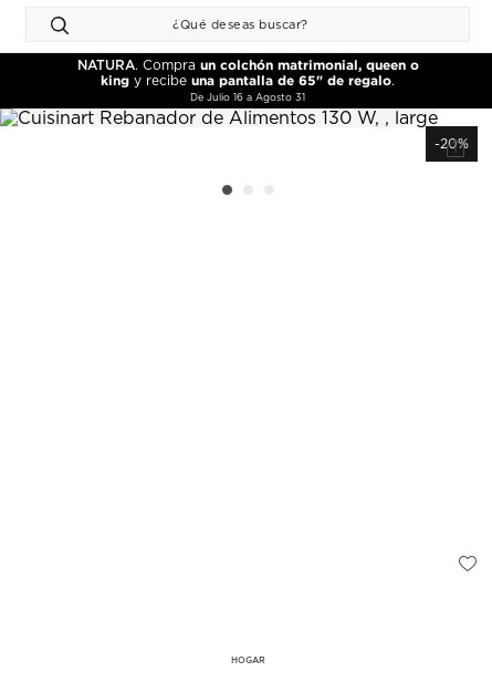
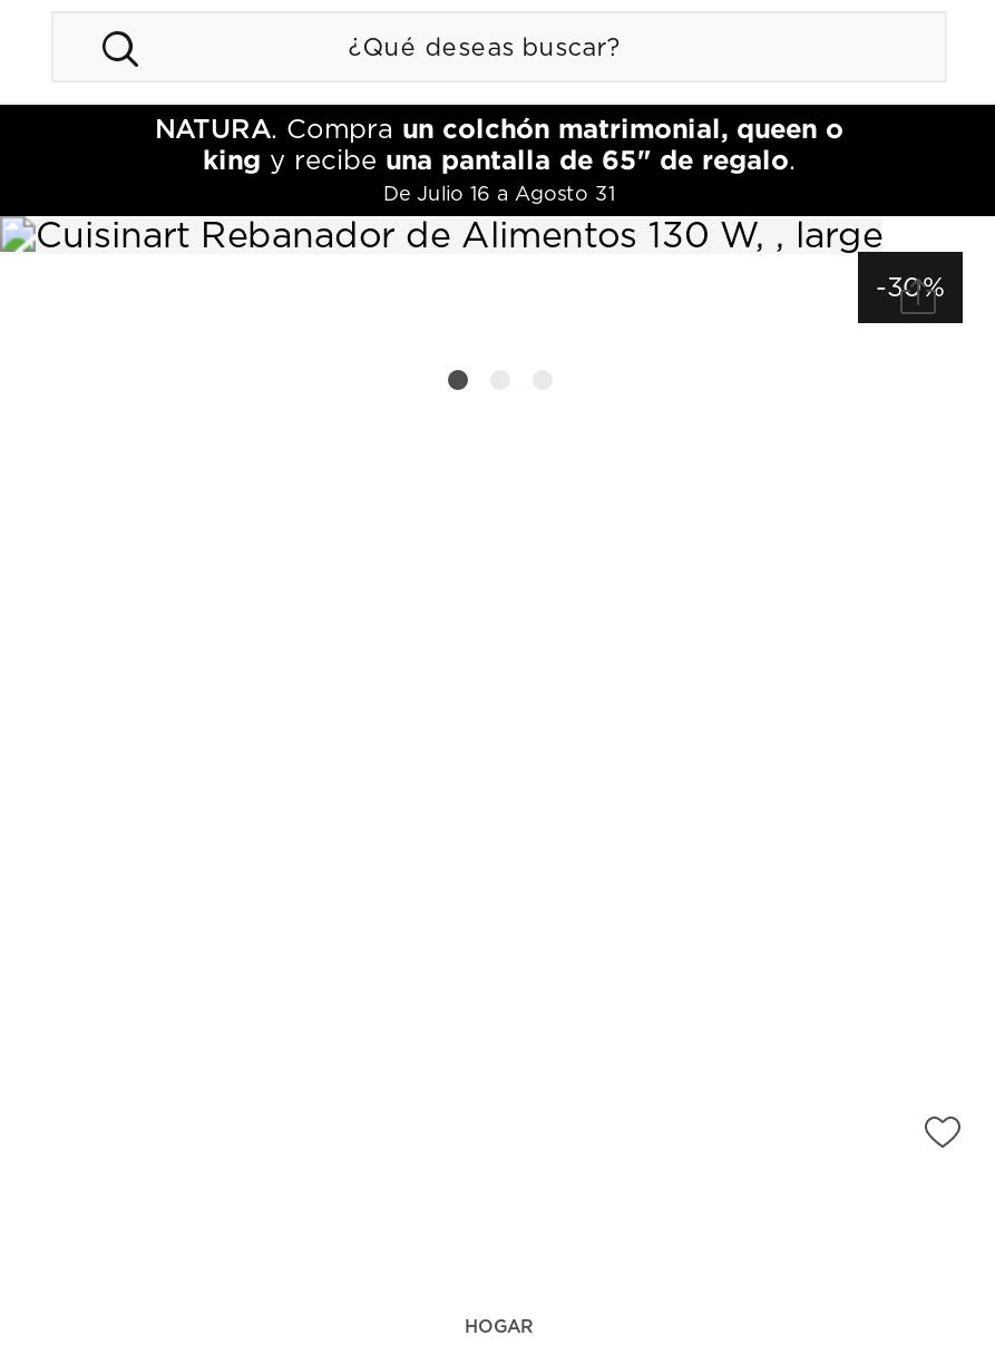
- -20%
+ -30%
